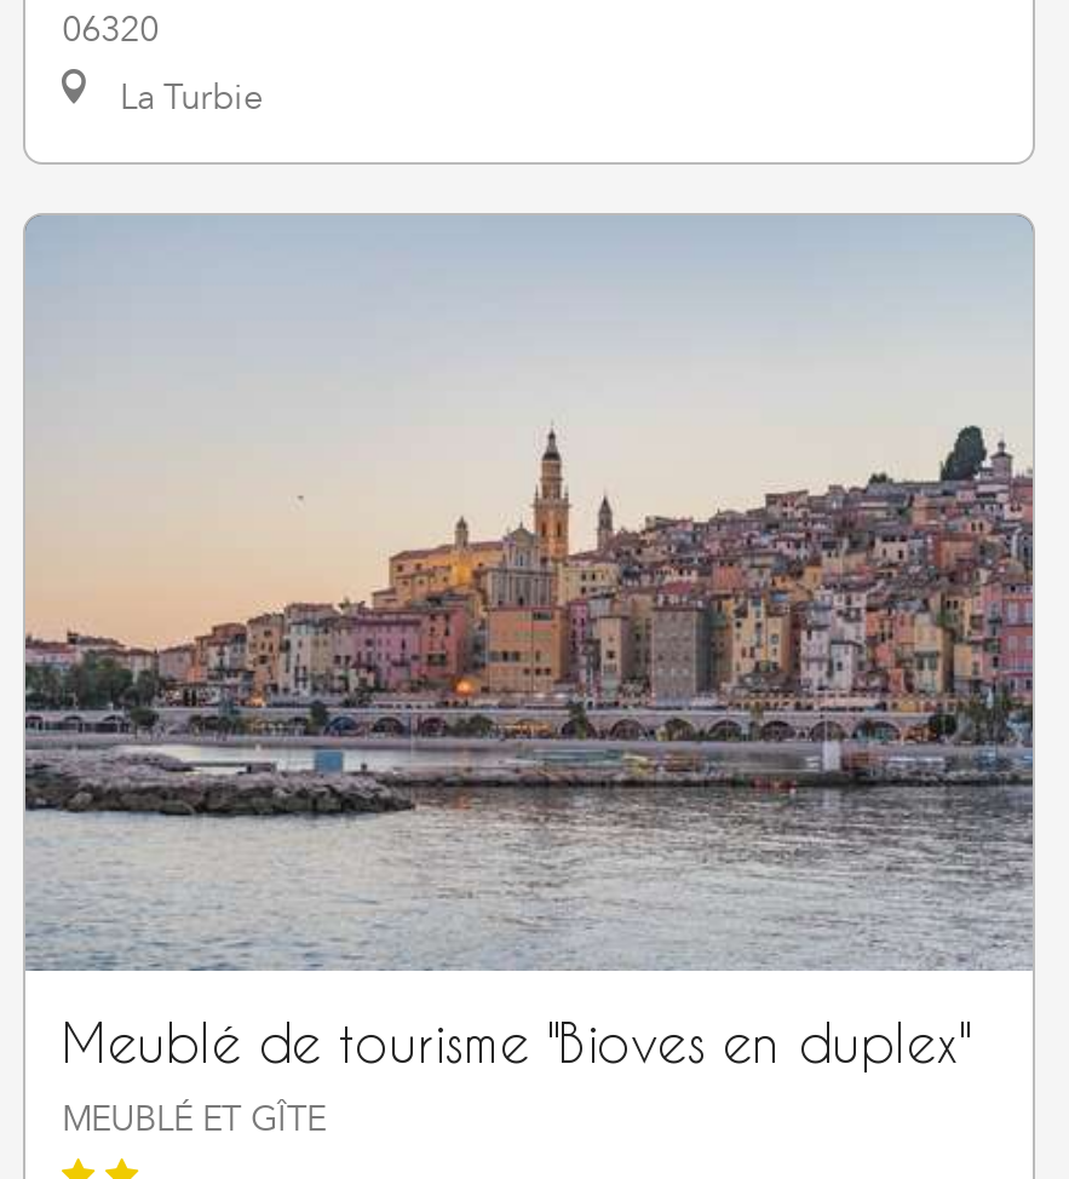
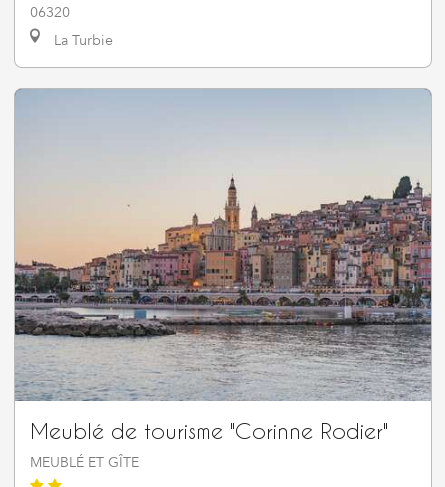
- Meublé de tourisme "Bioves en duplex"
+ Meublé de tourisme "Corinne Rodier"
